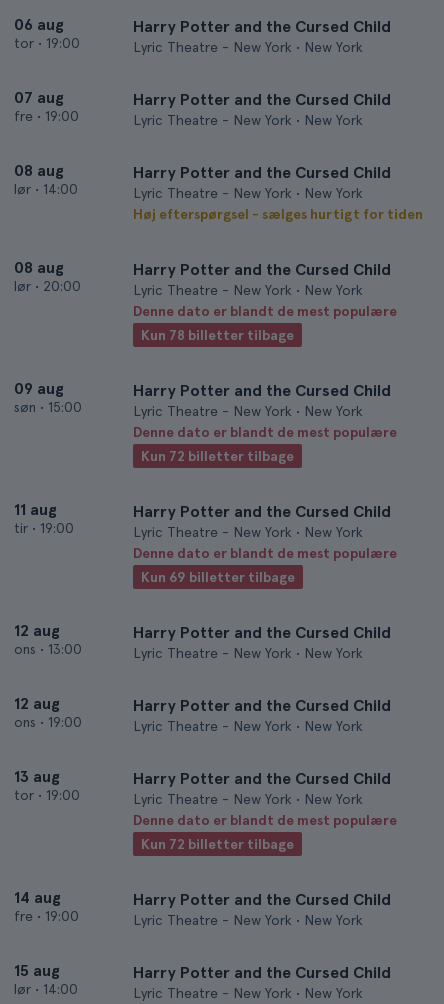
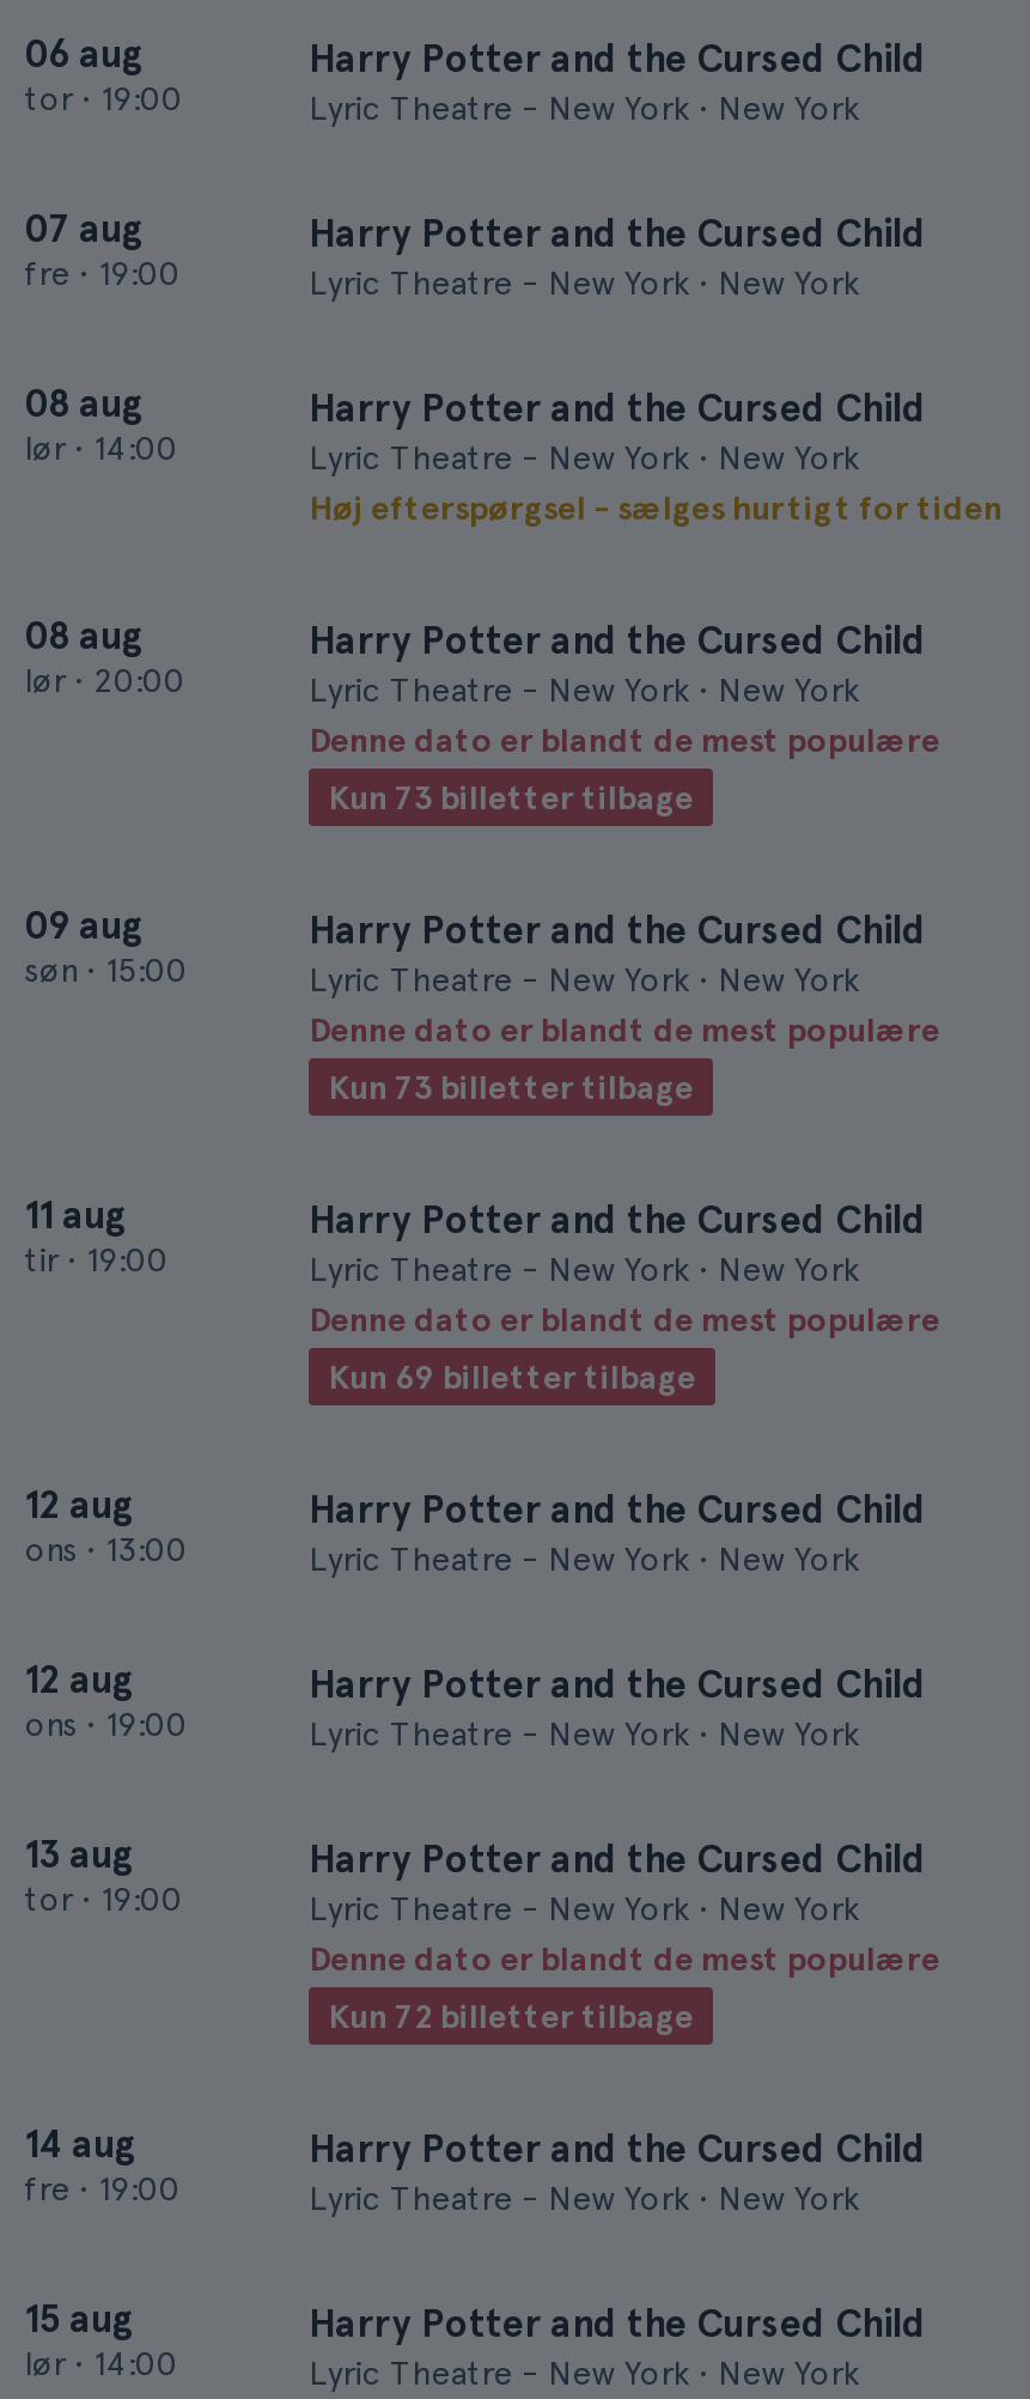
- Kun 78 billetter tilbage
+ Kun 73 billetter tilbage

- Kun 72 billetter tilbage
+ Kun 73 billetter tilbage
